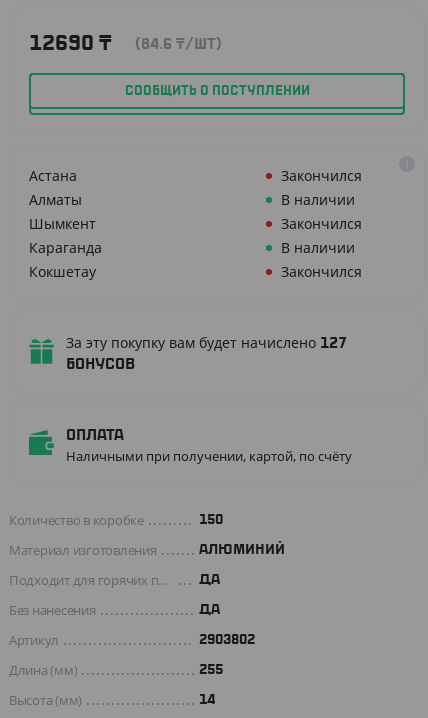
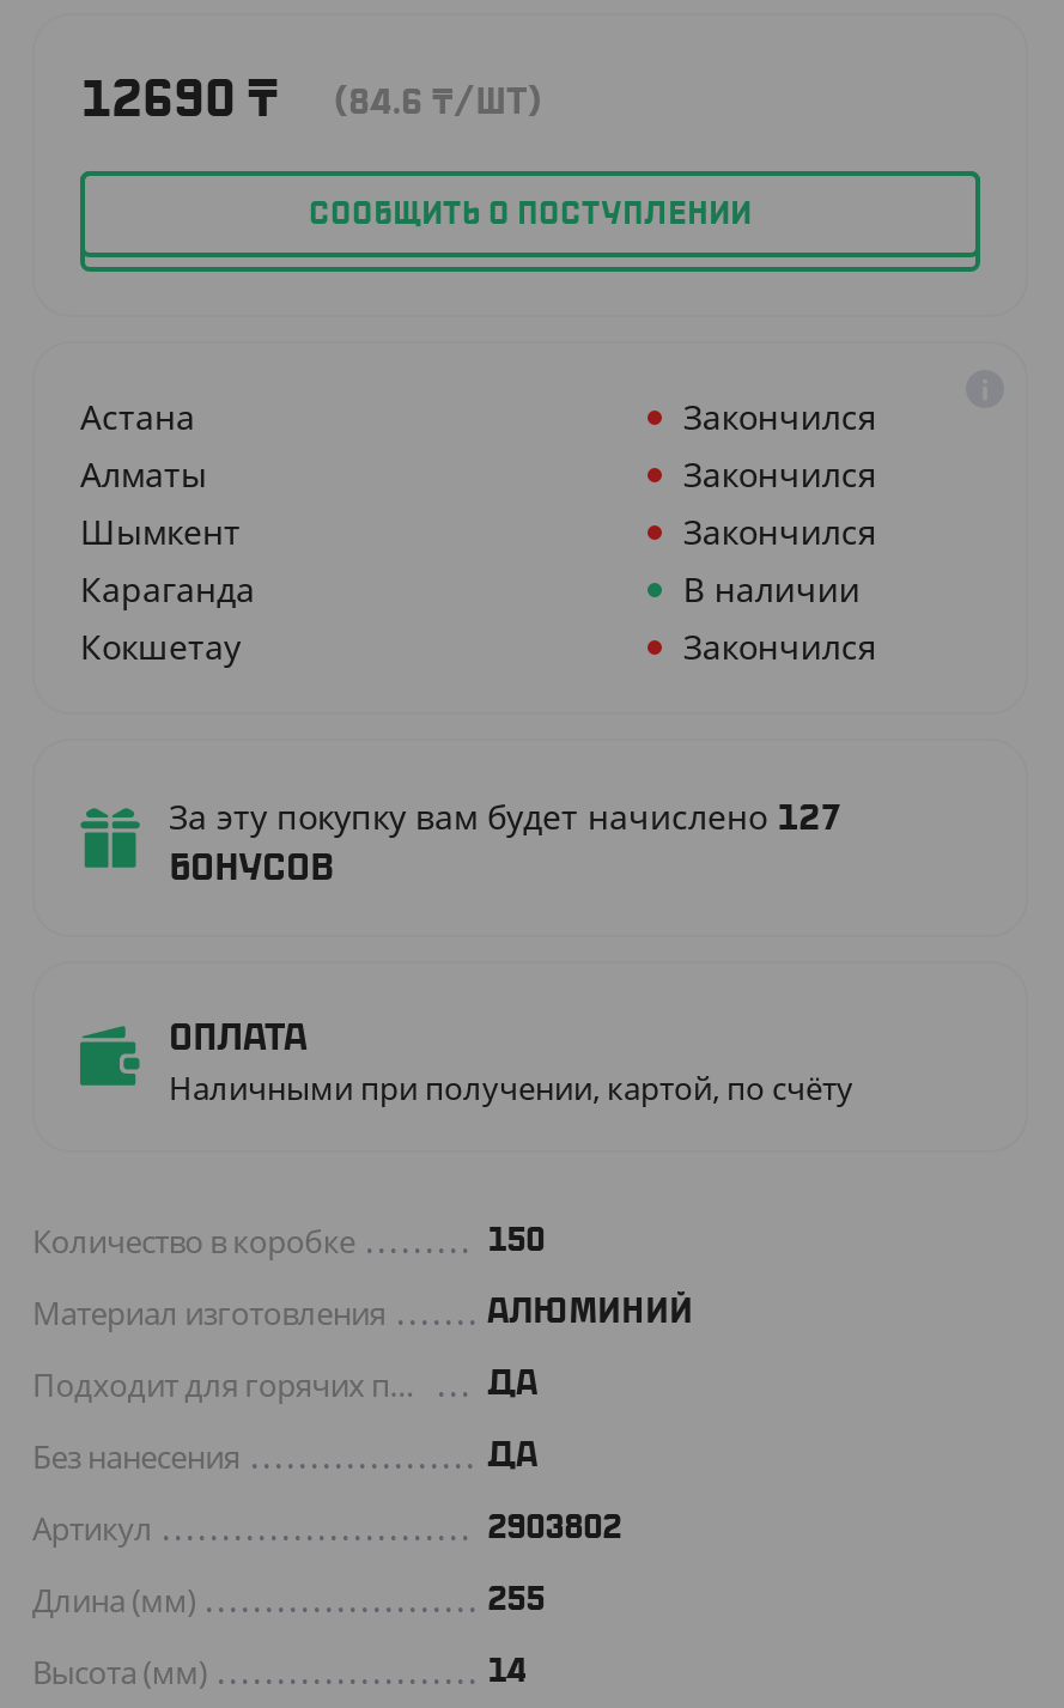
- В наличии
+ Закончился
